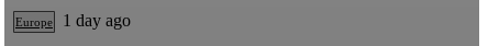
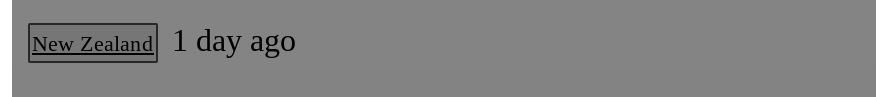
- Europe
+ New Zealand
